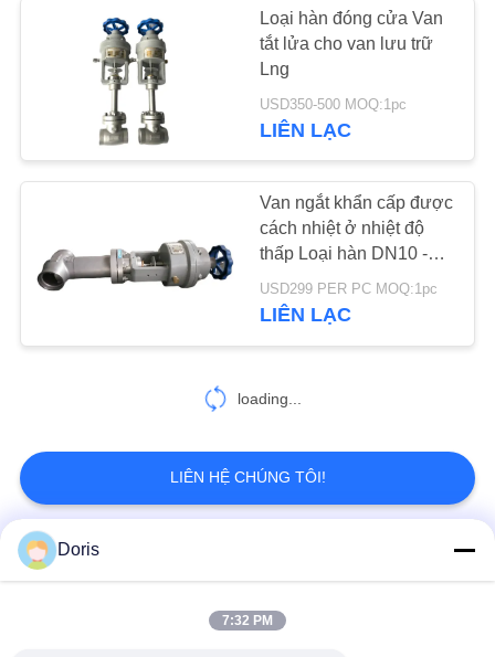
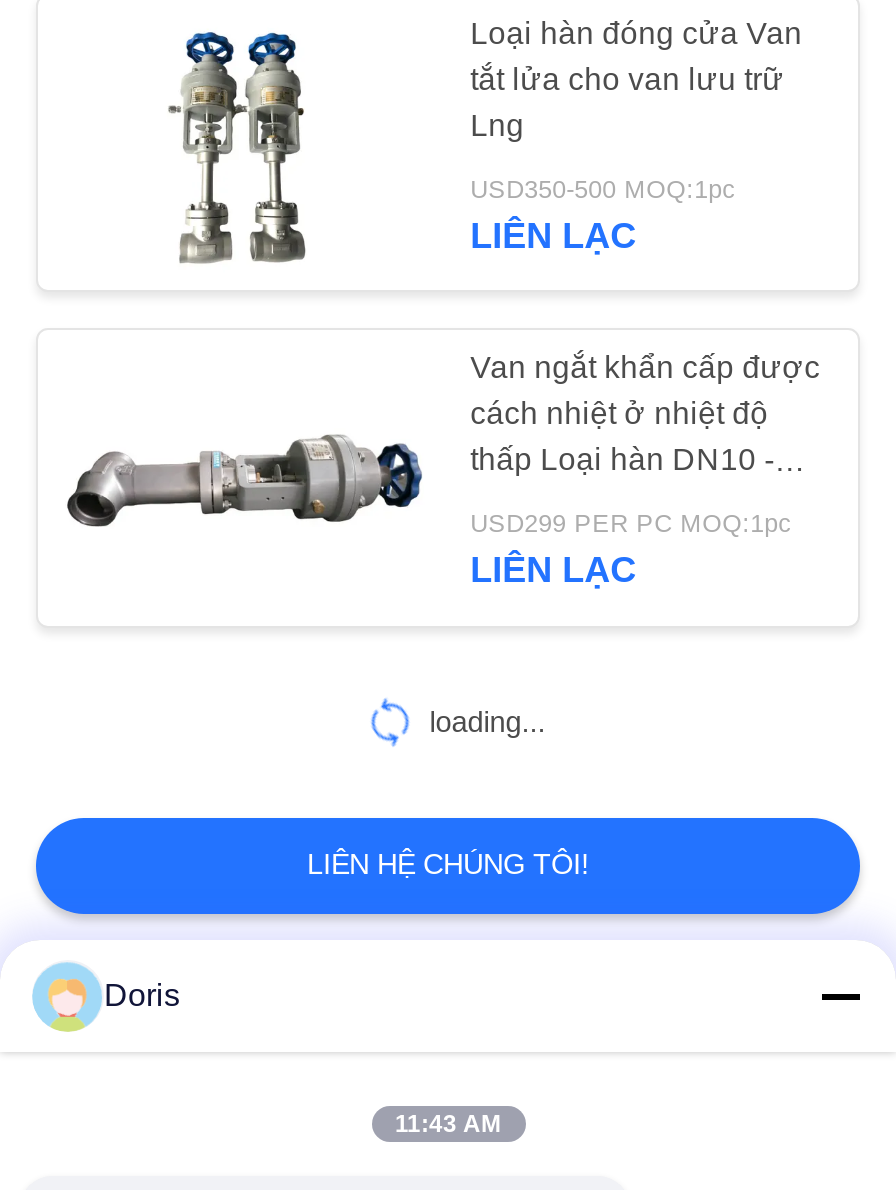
- 7:32 PM
+ 11:43 AM
